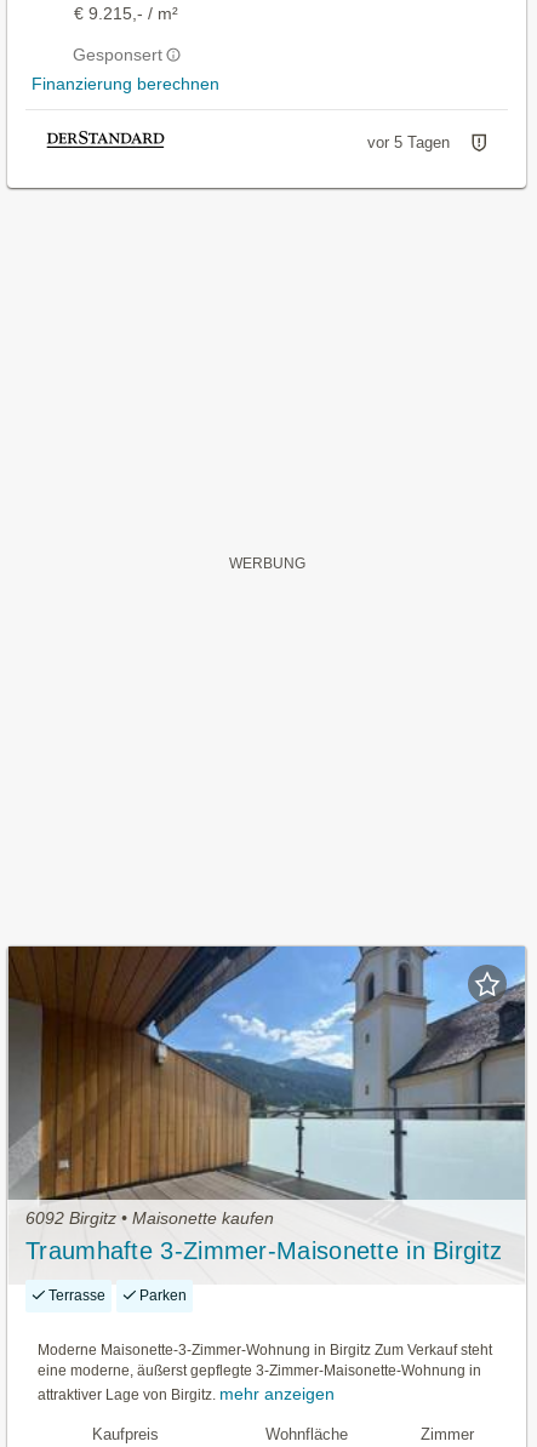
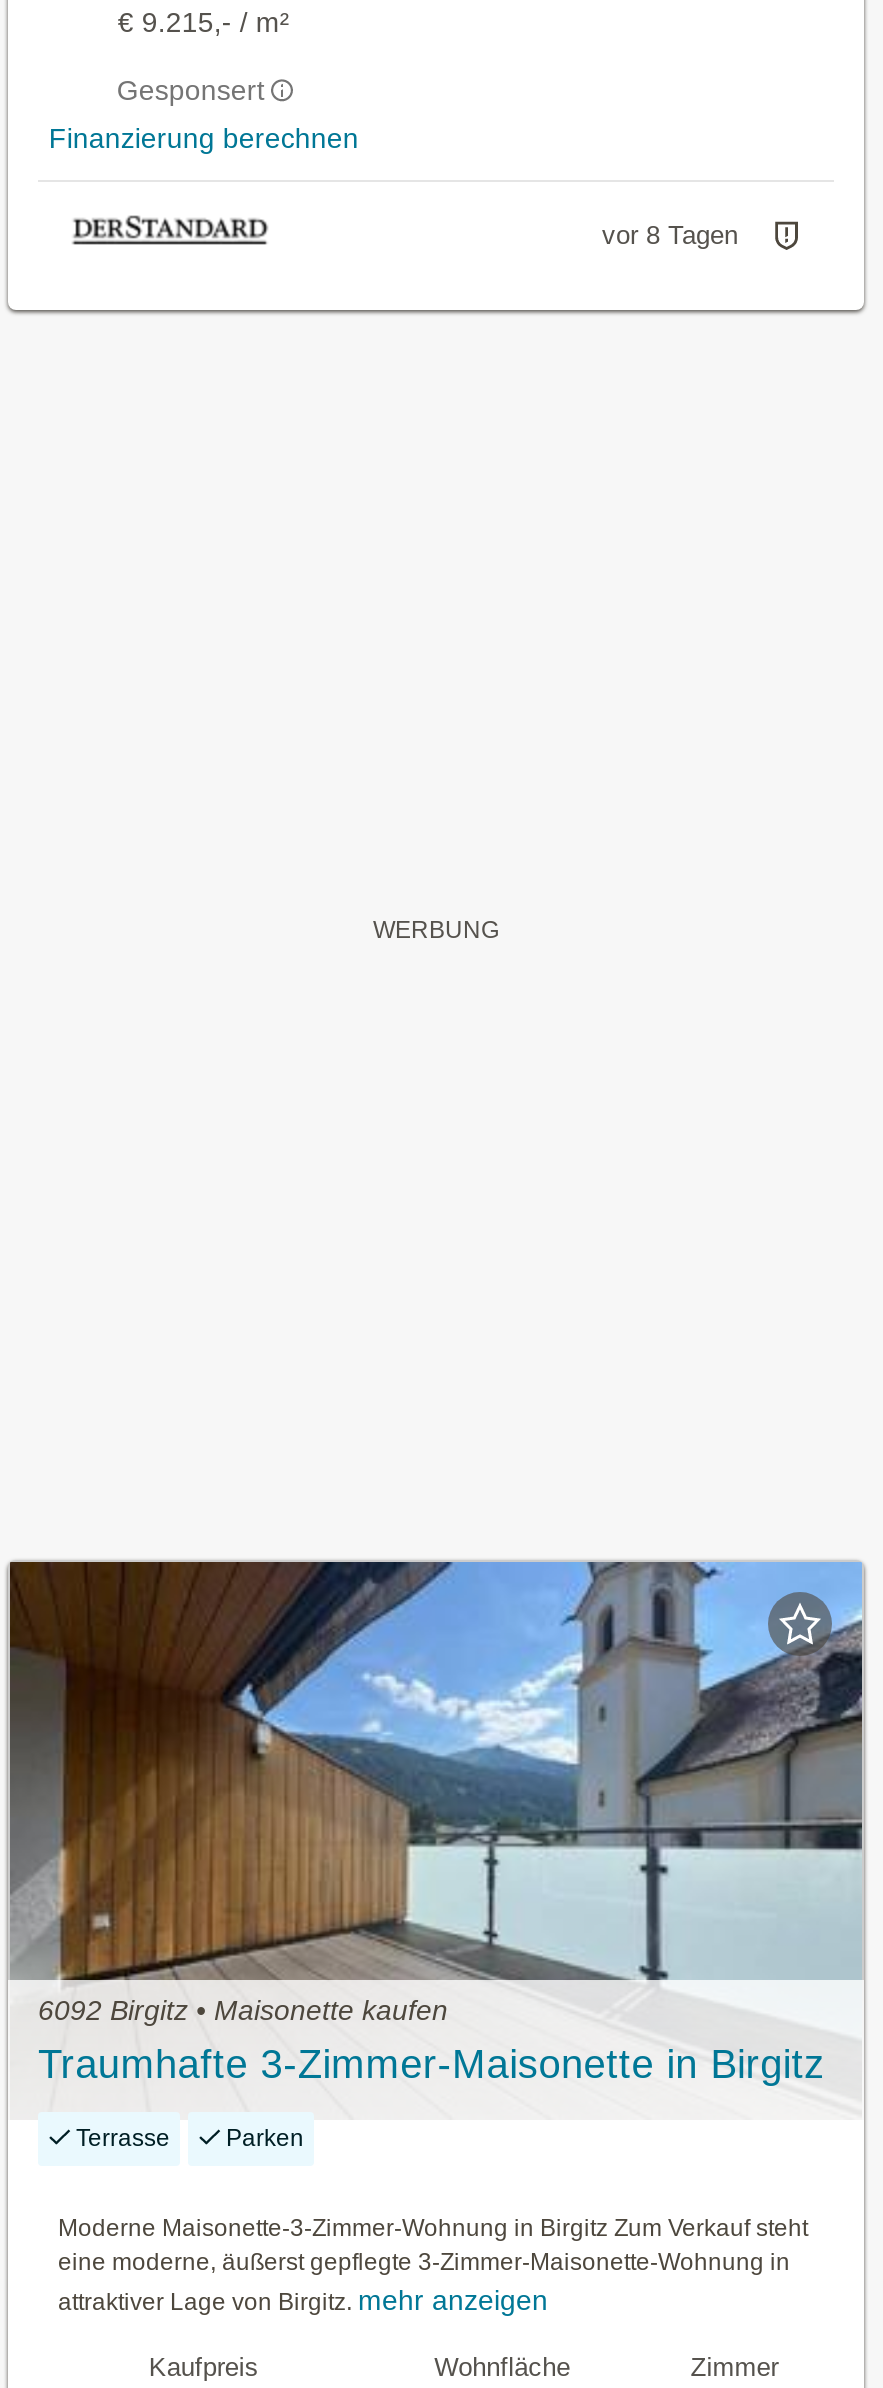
- vor 5 Tagen
+ vor 8 Tagen
